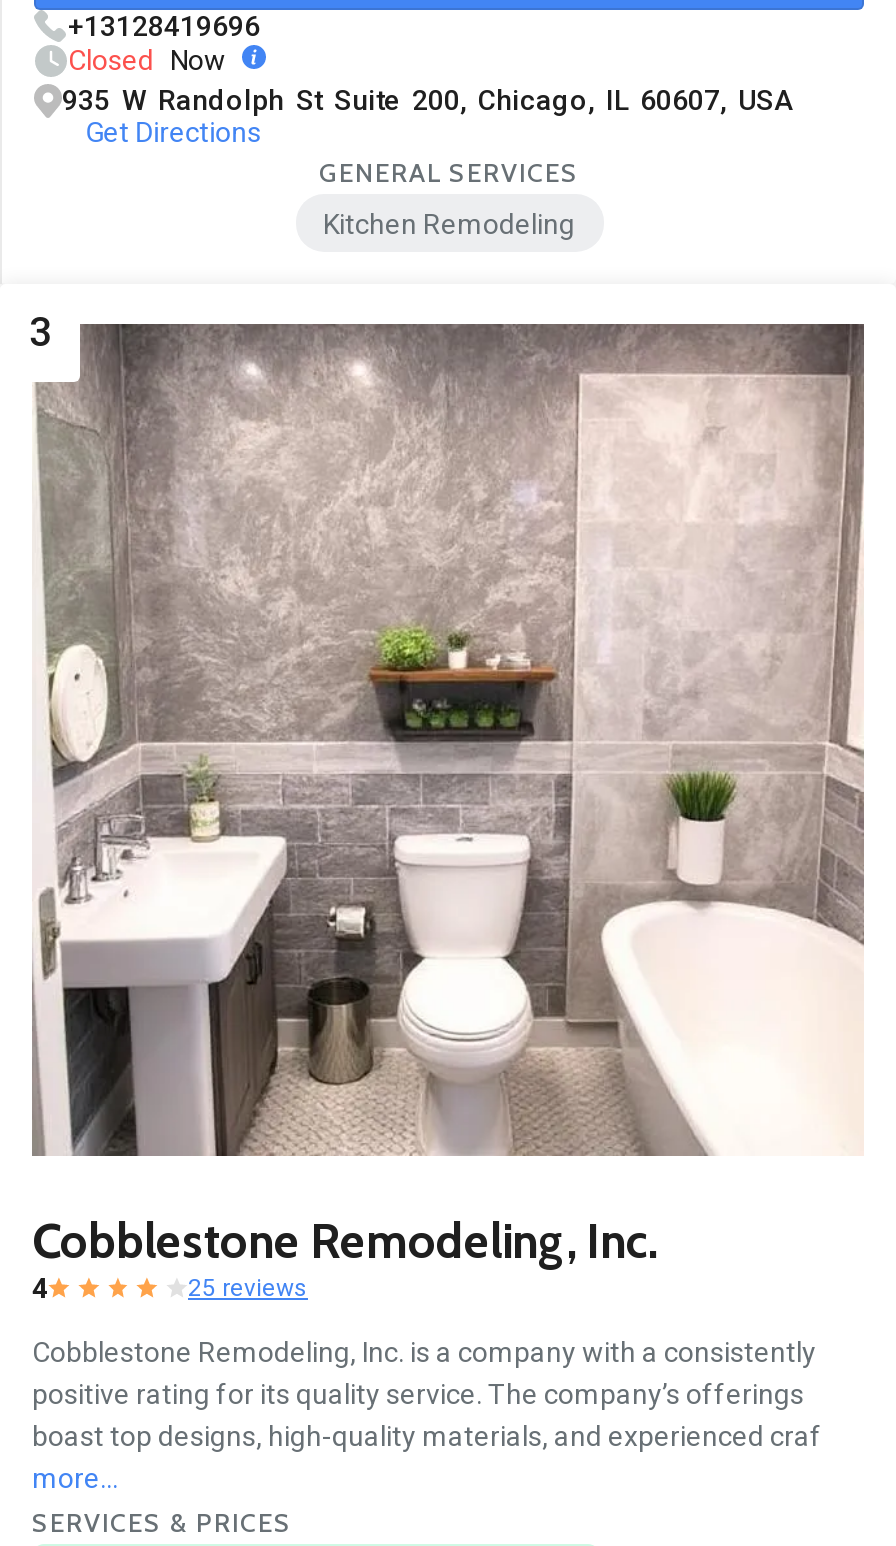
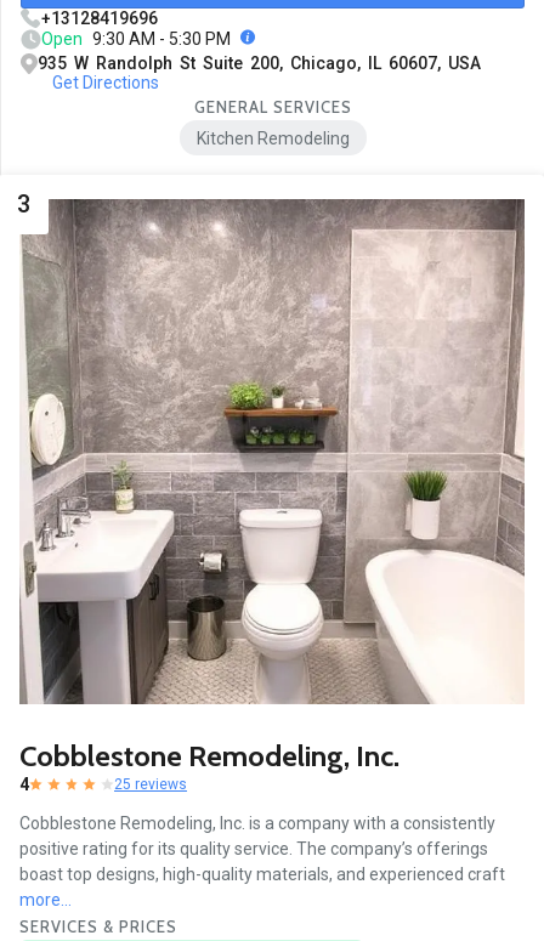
- Closed Now
+ Open 9:30 AM - 5:30 PM

- boast top designs, high-quality materials, and experienced craf
+ boast top designs, high-quality materials, and experienced craft
